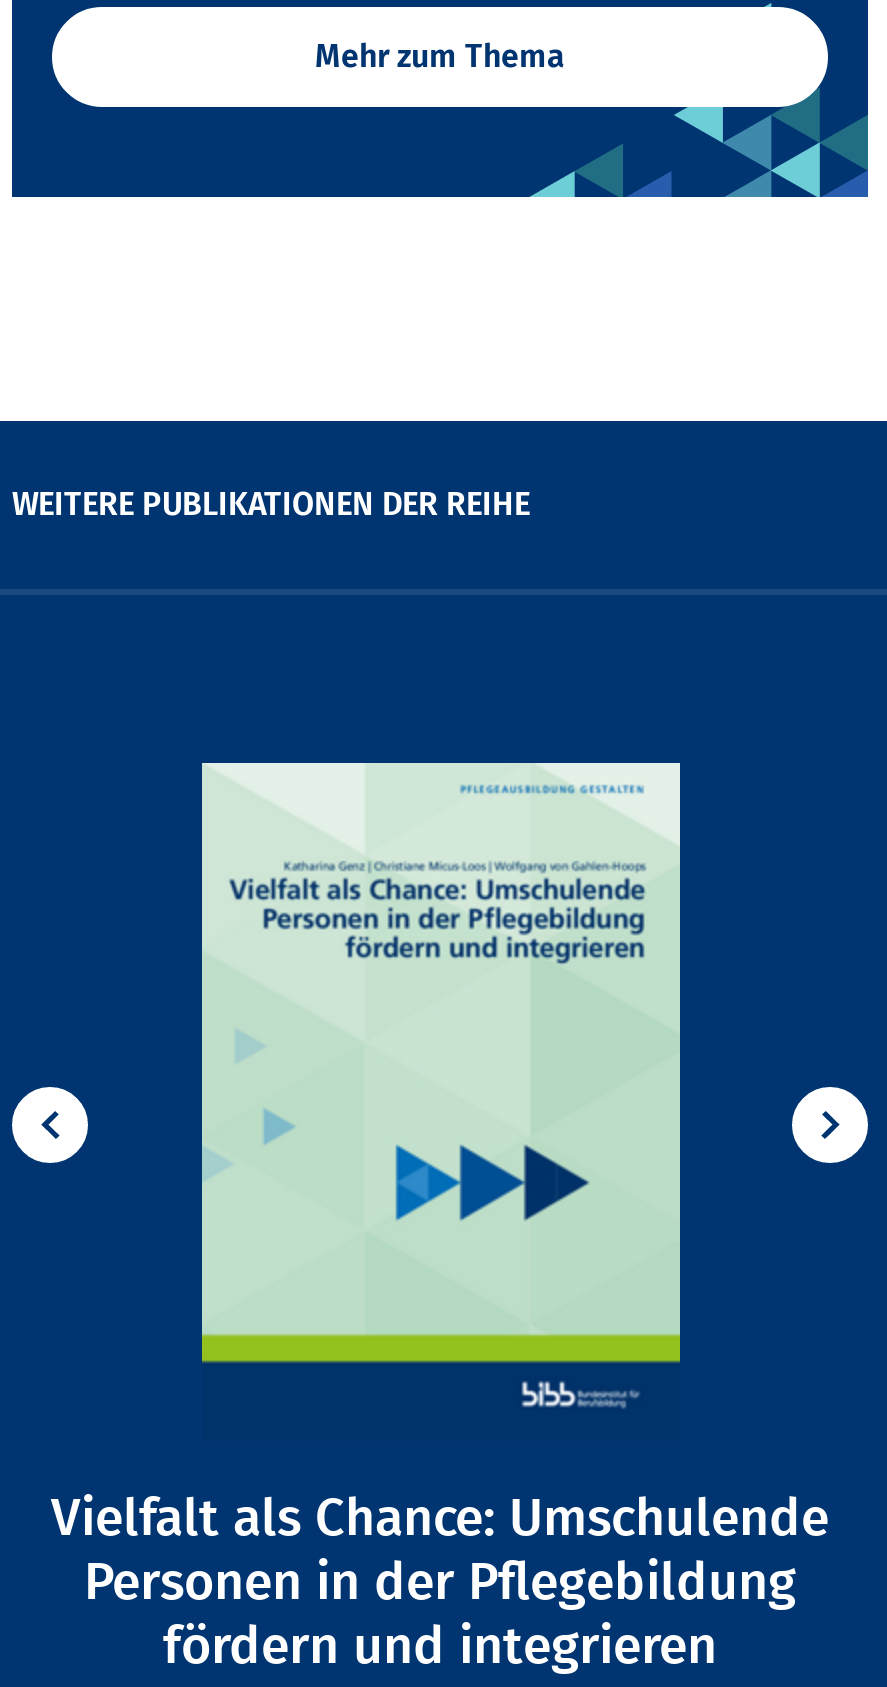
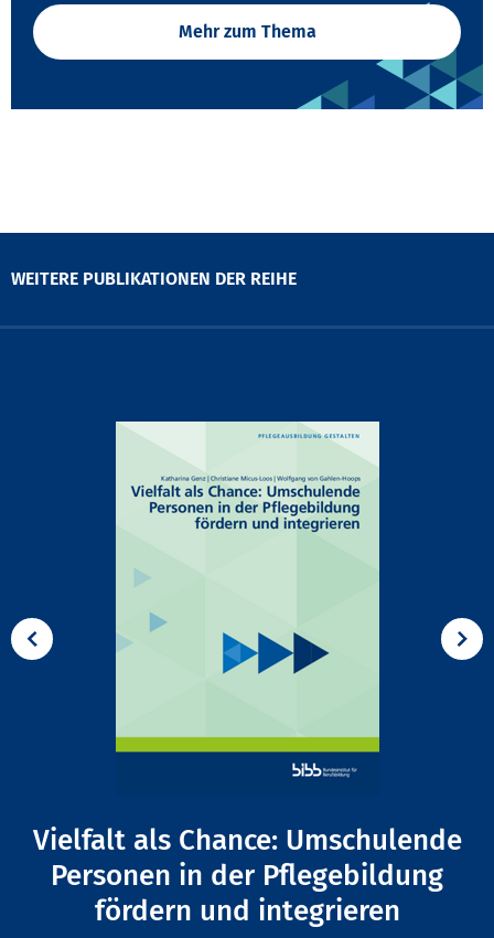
- [image]
+ [image]

- [image]
+ [image]
